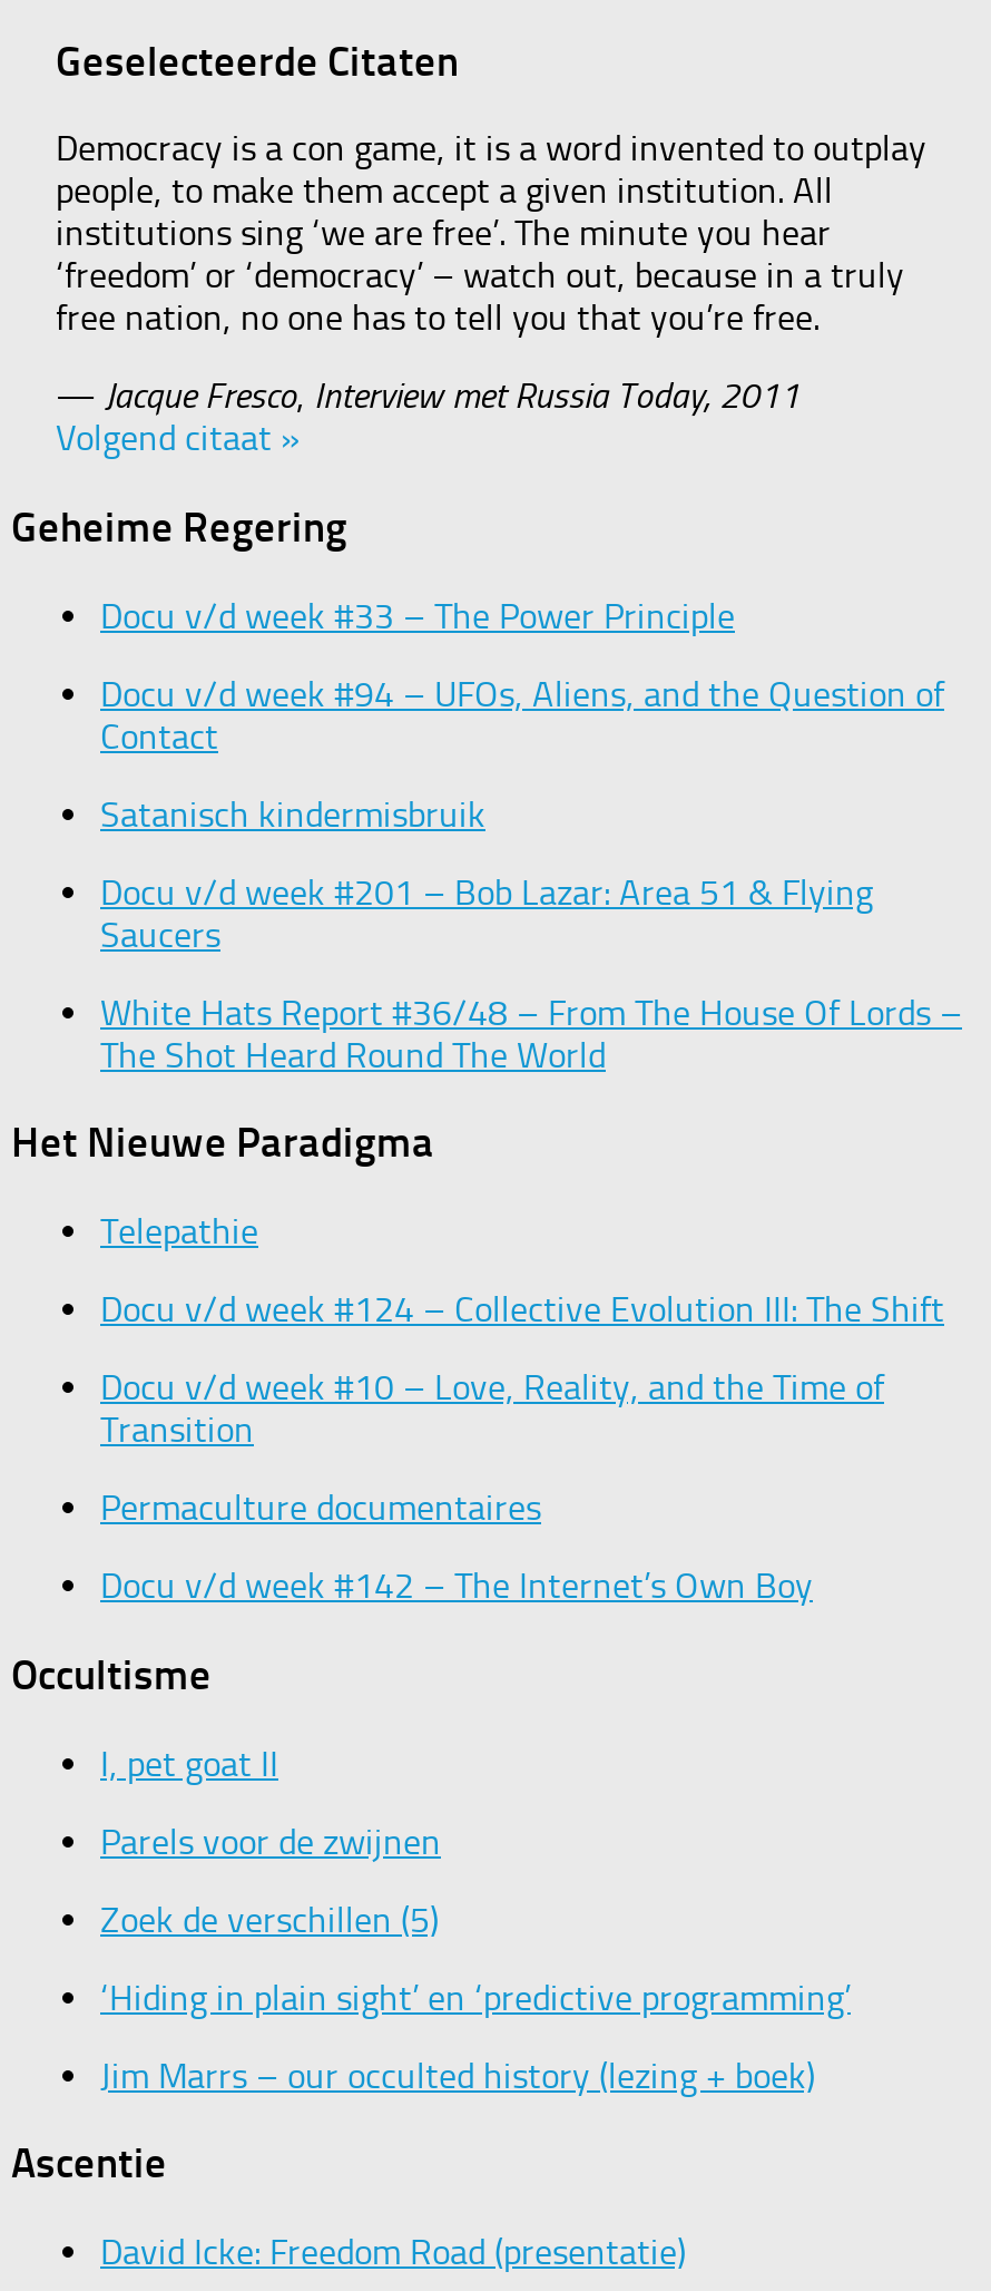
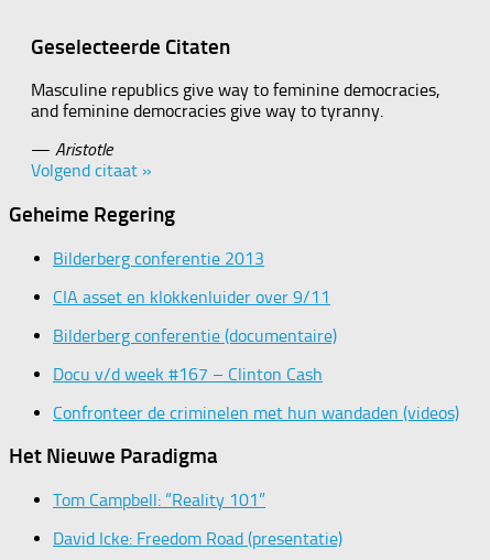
- Democracy is a con game, it is a word invented to outplay
- people, to make them accept a given institution. All
- institutions sing ‘we are free’. The minute you hear
- ‘freedom’ or ‘democracy’ – watch out, because in a truly
- free nation, no one has to tell you that you’re free.
+ Masculine republics give way to feminine democracies,
+ and feminine democracies give way to tyranny.

- — Jacque Fresco, Interview met Russia Today, 2011
+ — Aristotle

- Docu v/d week #33 – The Power Principle
+ Bilderberg conferentie 2013

- Docu v/d week #94 – UFOs, Aliens, and the Question of
- Contact
+ CIA asset en klokkenluider over 9/11

- Satanisch kindermisbruik
+ Bilderberg conferentie (documentaire)

- Docu v/d week #201 – Bob Lazar: Area 51 & Flying
- Saucers
+ Docu v/d week #167 – Clinton Cash

- White Hats Report #36/48 – From The House Of Lords –
- The Shot Heard Round The World
+ Confronteer de criminelen met hun wandaden (videos)

- Telepathie
- Docu v/d week #124 – Collective Evolution III: The Shift
- Docu v/d week #10 – Love, Reality, and the Time of
- Transition
- Permaculture documentaires
- Docu v/d week #142 – The Internet’s Own Boy
- Occultisme
- I, pet goat II
- Parels voor de zwijnen
- Zoek de verschillen (5)
- ‘Hiding in plain sight’ en ‘predictive programming’
- Jim Marrs – our occulted history (lezing + boek)
- Ascentie
+ Tom Campbell: “Reality 101”
